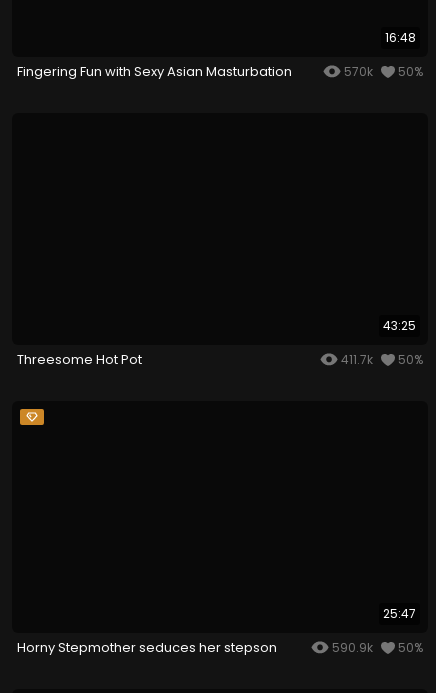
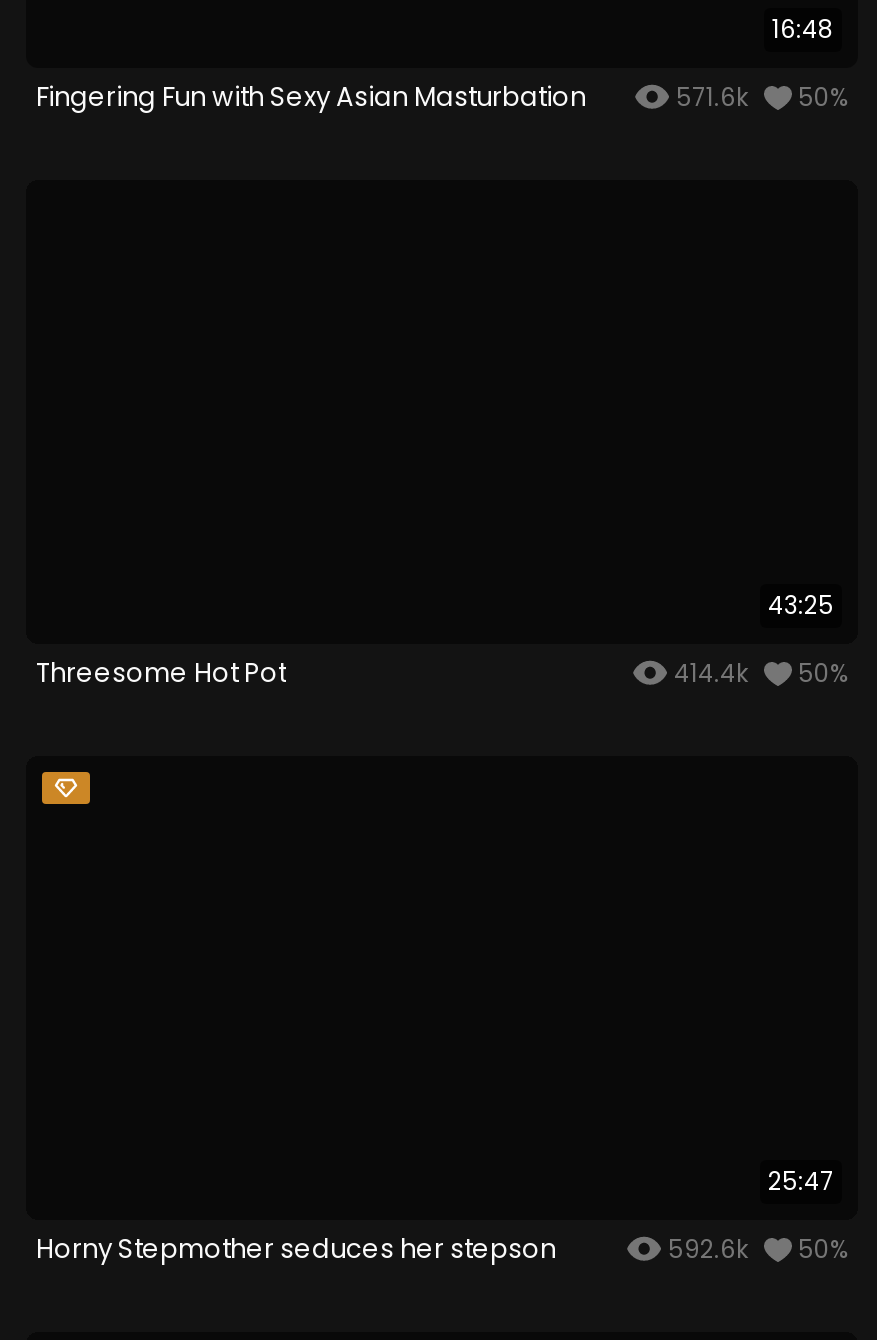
- 570k 50%
+ 571.6k 50%

- 411.7k 50%
+ 414.4k 50%

- 590.9k 50%
+ 592.6k 50%
